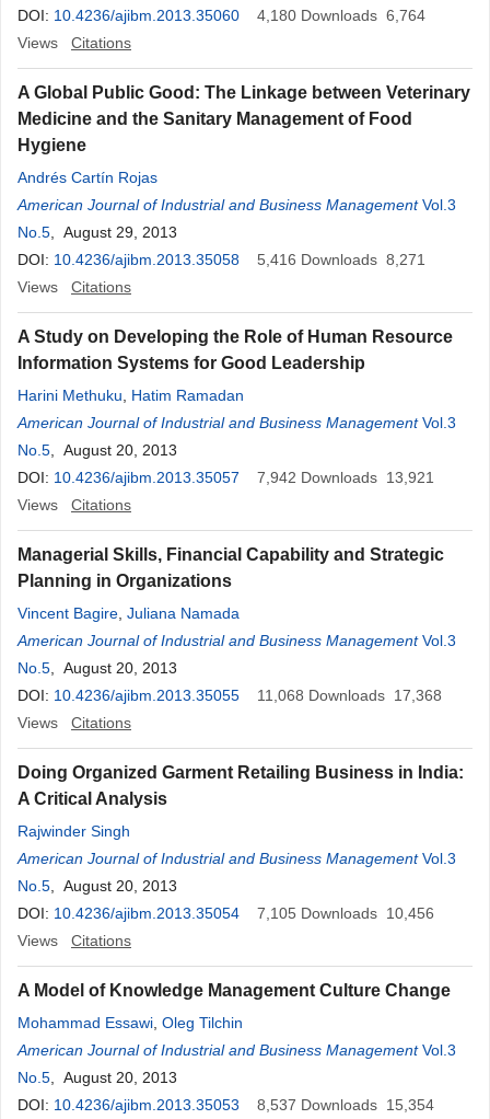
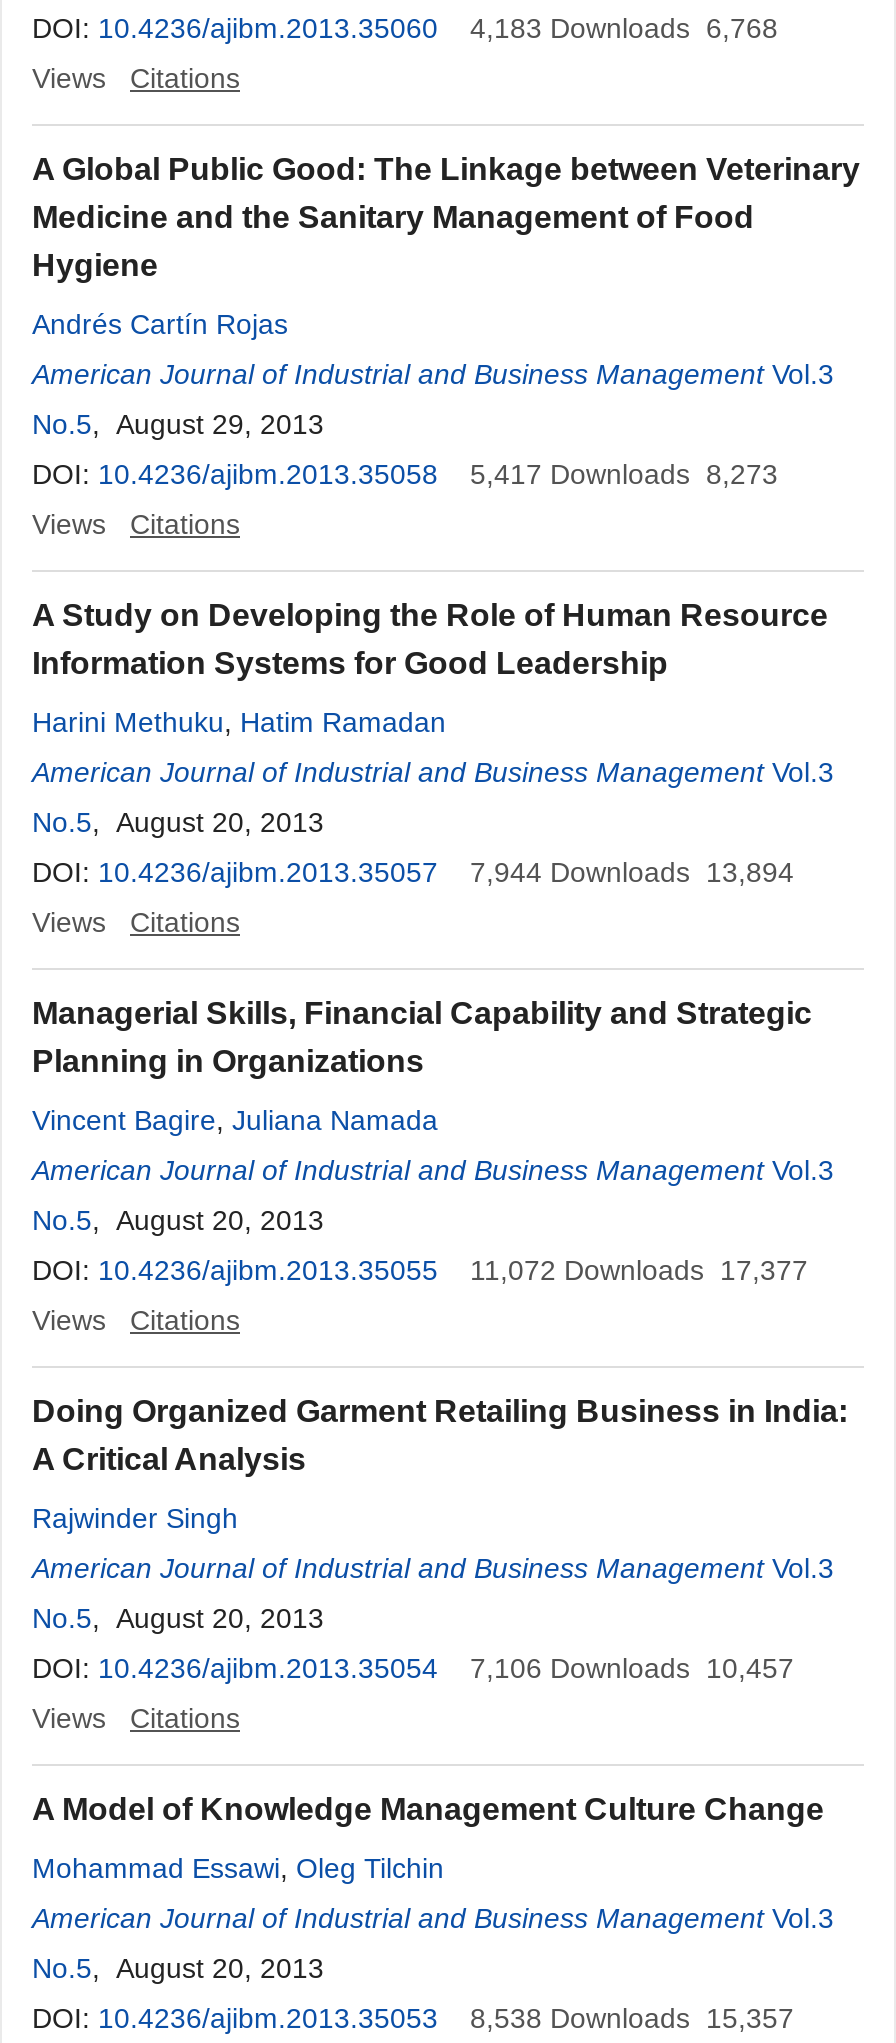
- DOI: 10.4236/ajibm.2013.35060 4,180 Downloads 6,764
+ DOI: 10.4236/ajibm.2013.35060 4,183 Downloads 6,768

- DOI: 10.4236/ajibm.2013.35058 5,416 Downloads 8,271
+ DOI: 10.4236/ajibm.2013.35058 5,417 Downloads 8,273

- DOI: 10.4236/ajibm.2013.35057 7,942 Downloads 13,921
+ DOI: 10.4236/ajibm.2013.35057 7,944 Downloads 13,894

- DOI: 10.4236/ajibm.2013.35055 11,068 Downloads 17,368
+ DOI: 10.4236/ajibm.2013.35055 11,072 Downloads 17,377

- DOI: 10.4236/ajibm.2013.35054 7,105 Downloads 10,456
+ DOI: 10.4236/ajibm.2013.35054 7,106 Downloads 10,457

- DOI: 10.4236/ajibm.2013.35053 8,537 Downloads 15,354
+ DOI: 10.4236/ajibm.2013.35053 8,538 Downloads 15,357
